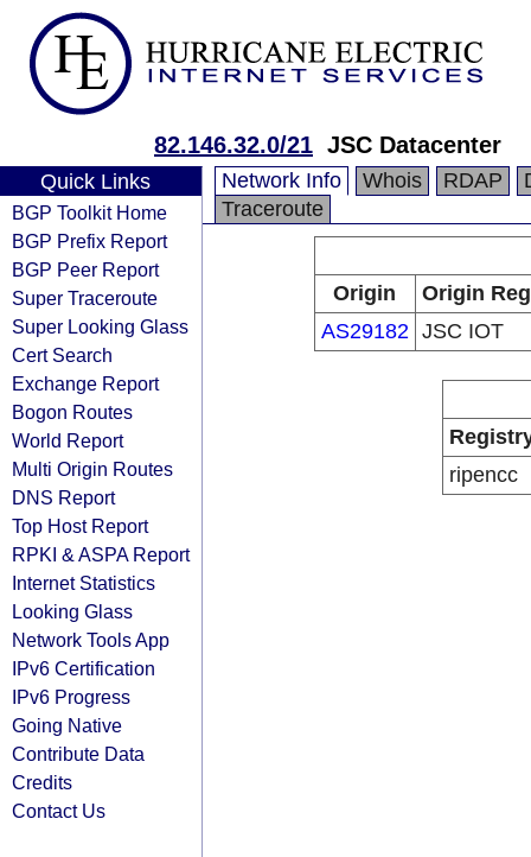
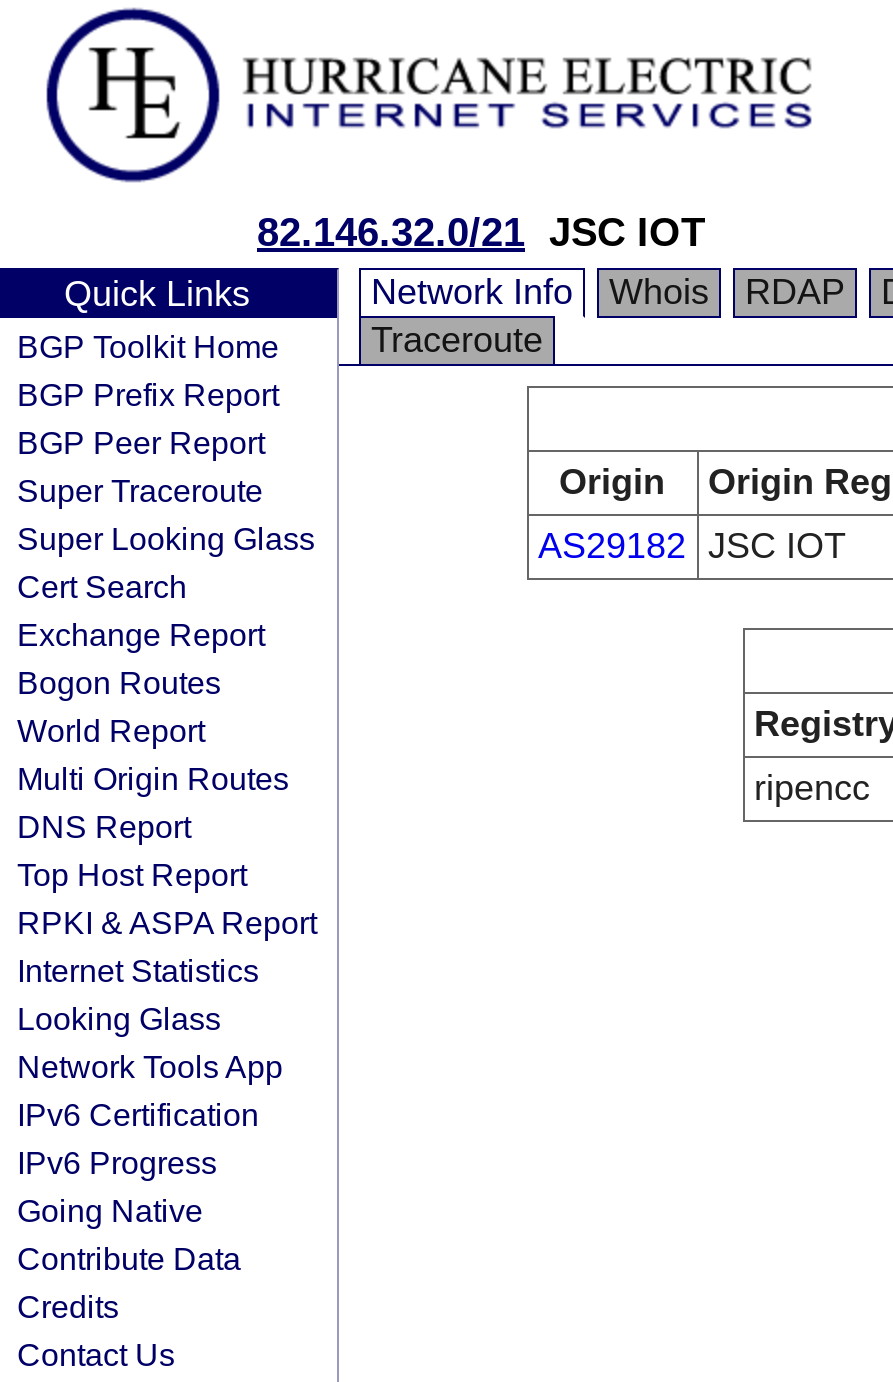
- 82.146.32.0/21 JSC Datacenter
+ 82.146.32.0/21 JSC IOT
